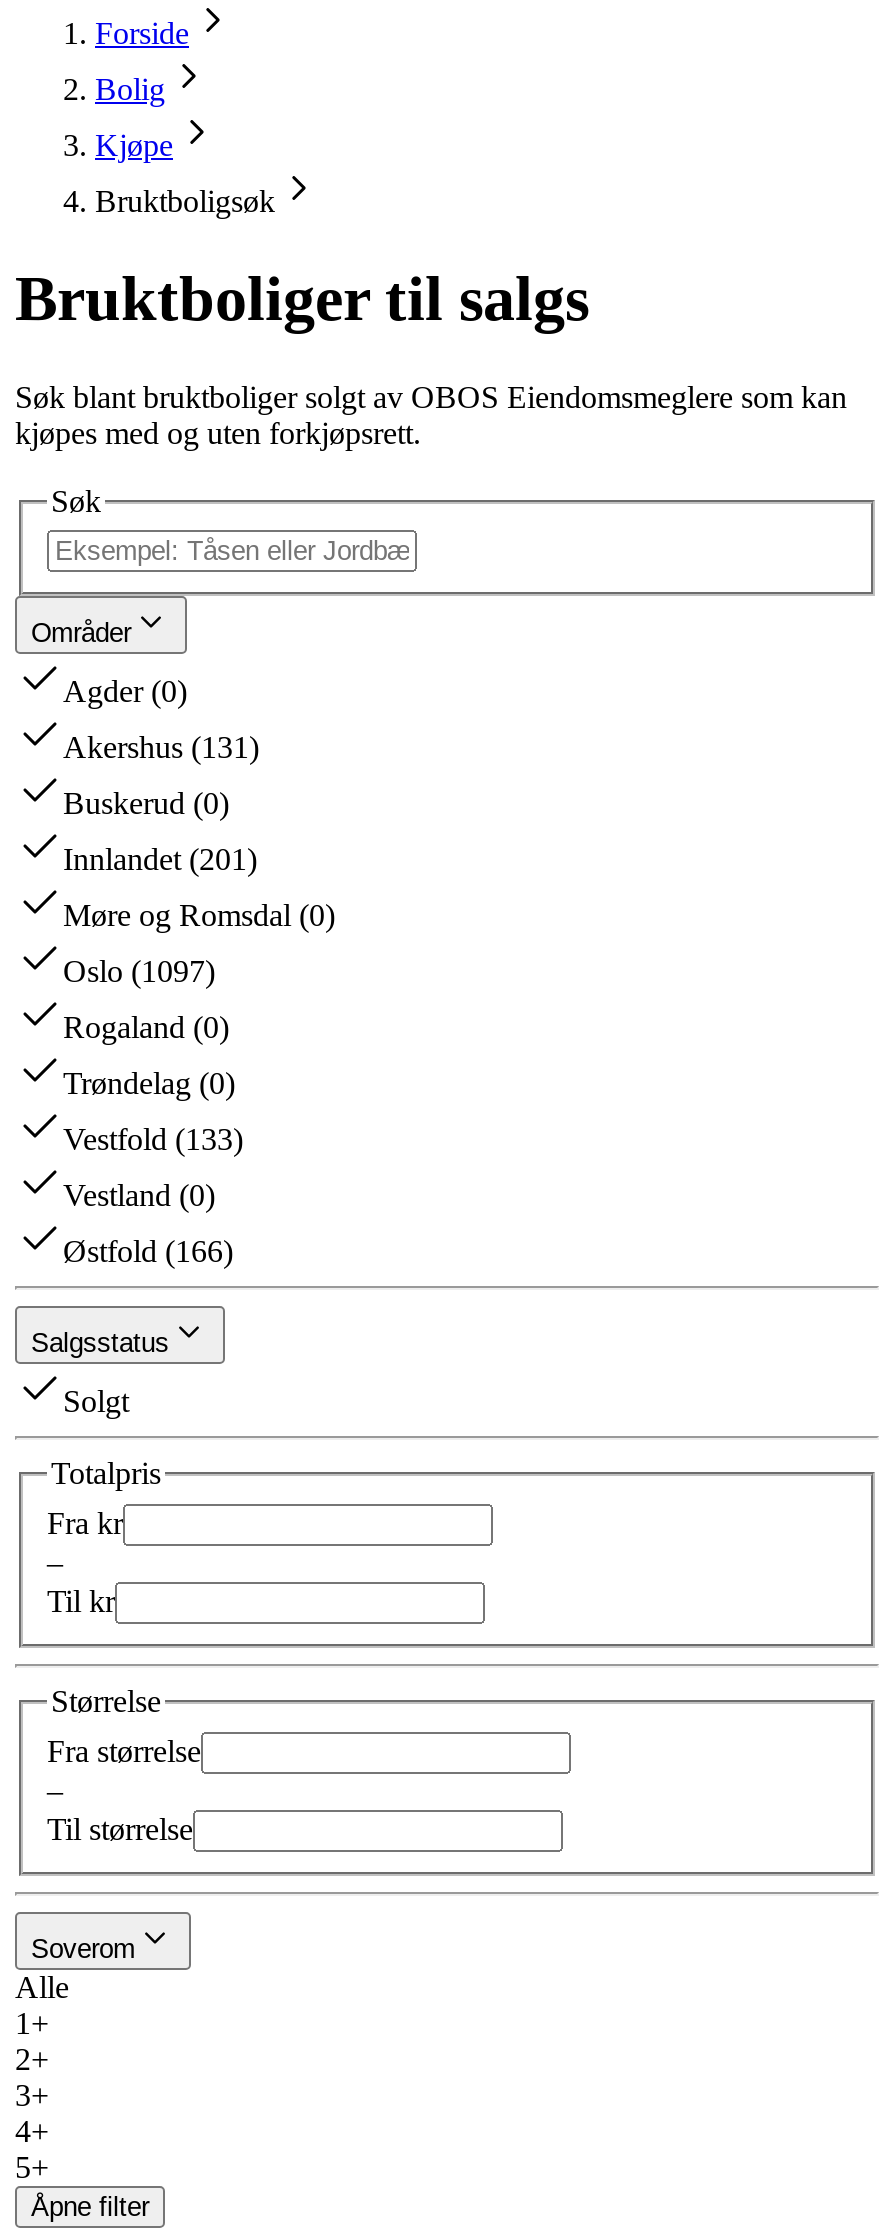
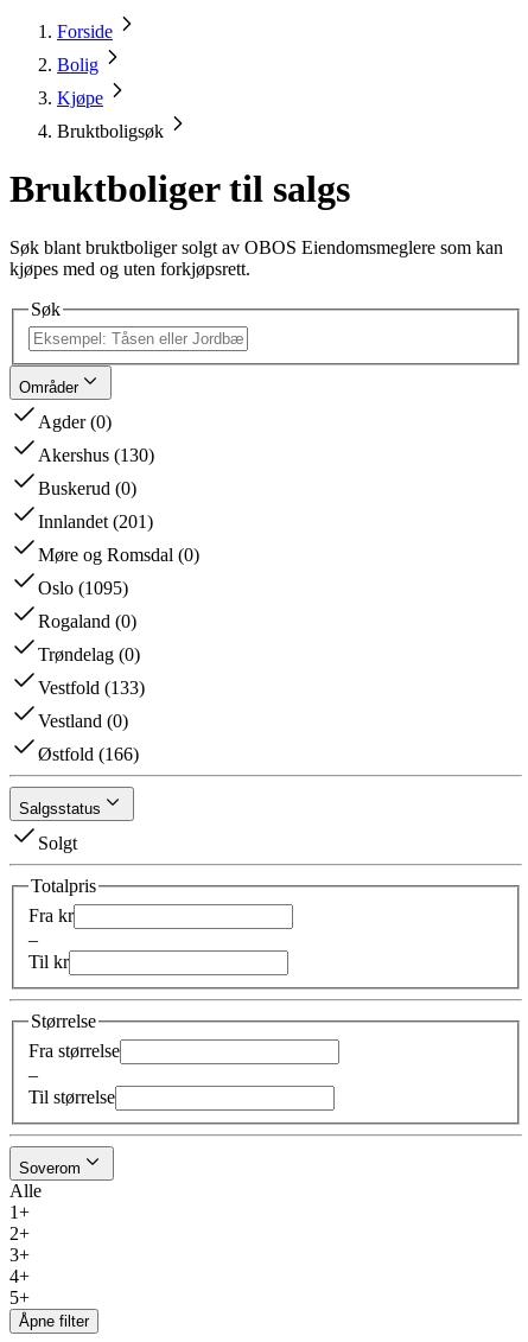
- Akershus (131)
+ Akershus (130)

- Oslo (1097)
+ Oslo (1095)
